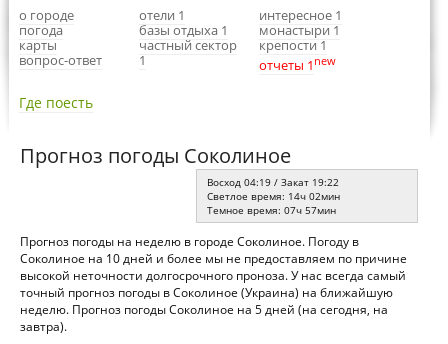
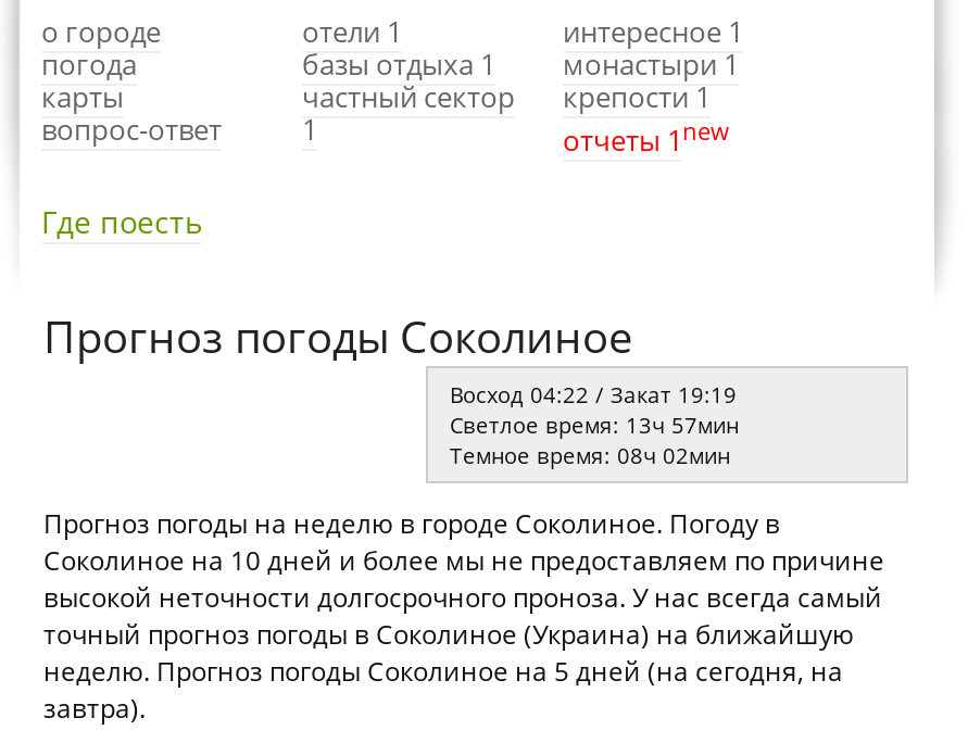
- Восход 04:19 / Закат 19:22
+ Восход 04:22 / Закат 19:19

- Светлое время: 14ч 02мин
+ Светлое время: 13ч 57мин

- Темное время: 07ч 57мин
+ Темное время: 08ч 02мин
